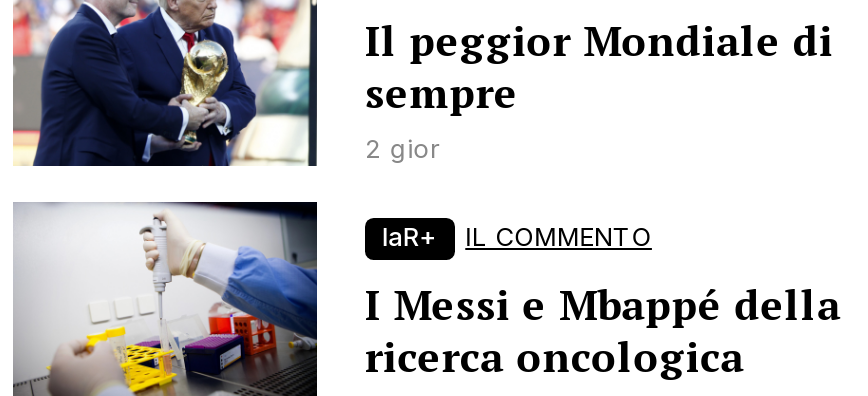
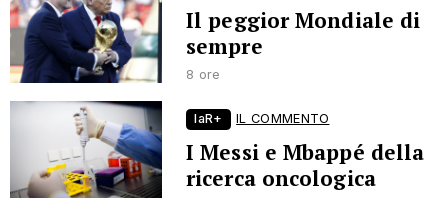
- 2 gior
+ 8 ore
